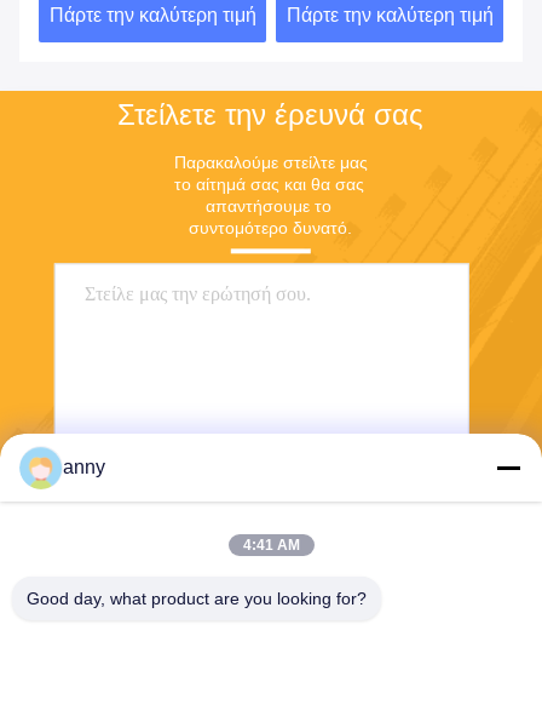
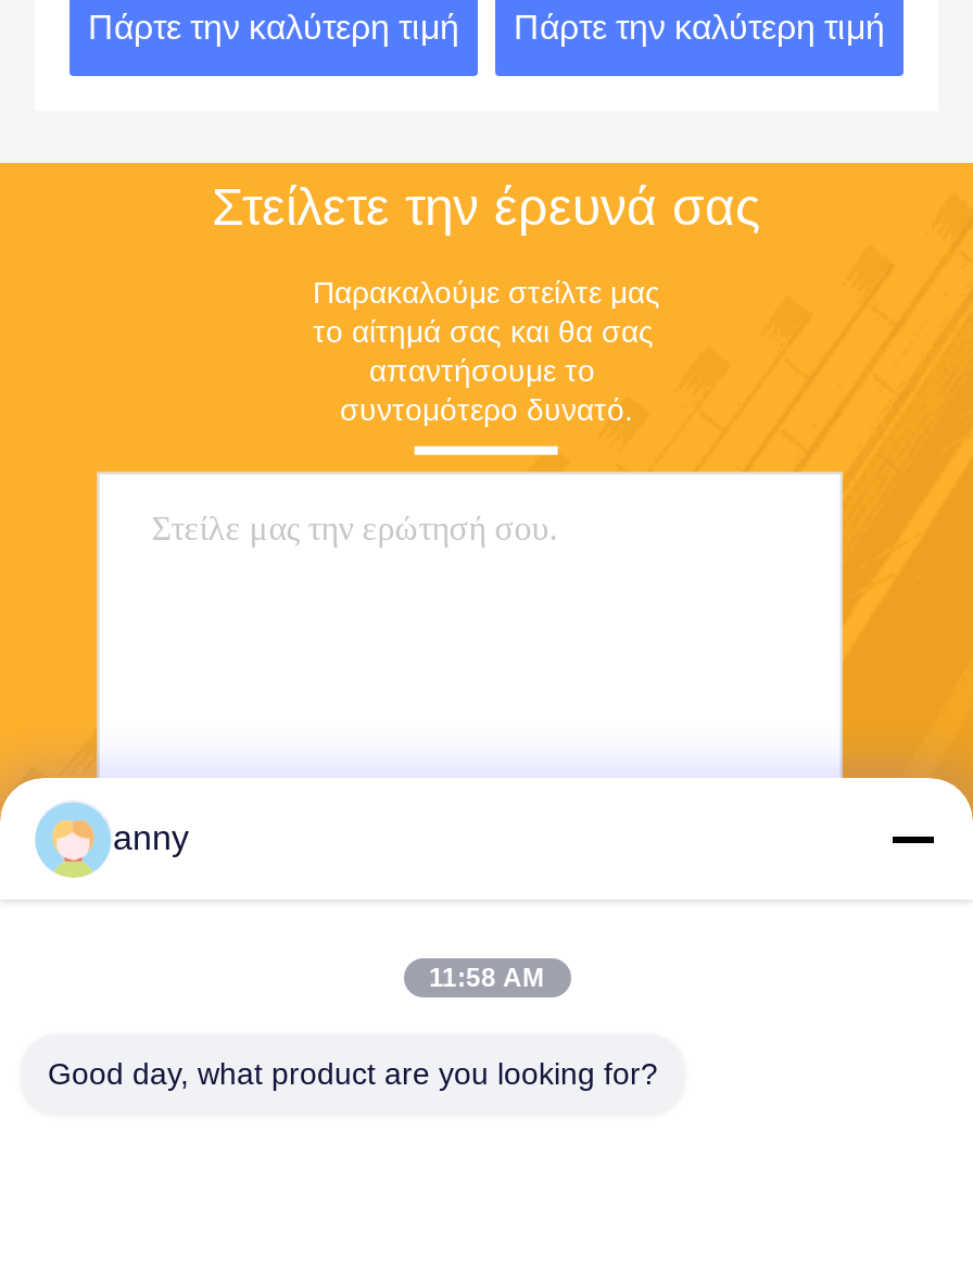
- 4:41 AM
+ 11:58 AM
